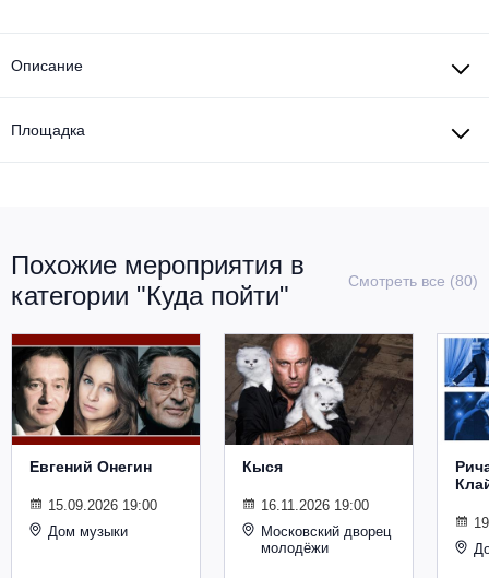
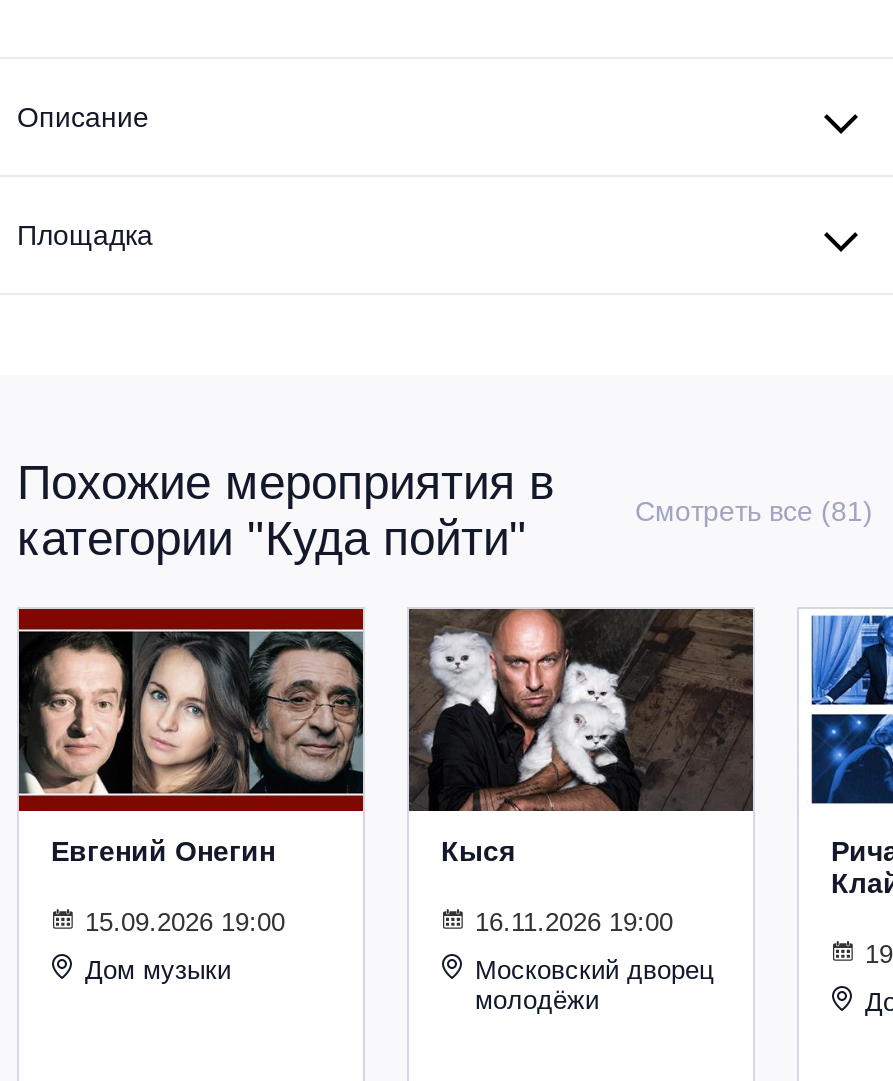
- Смотреть все (80)
+ Смотреть все (81)
